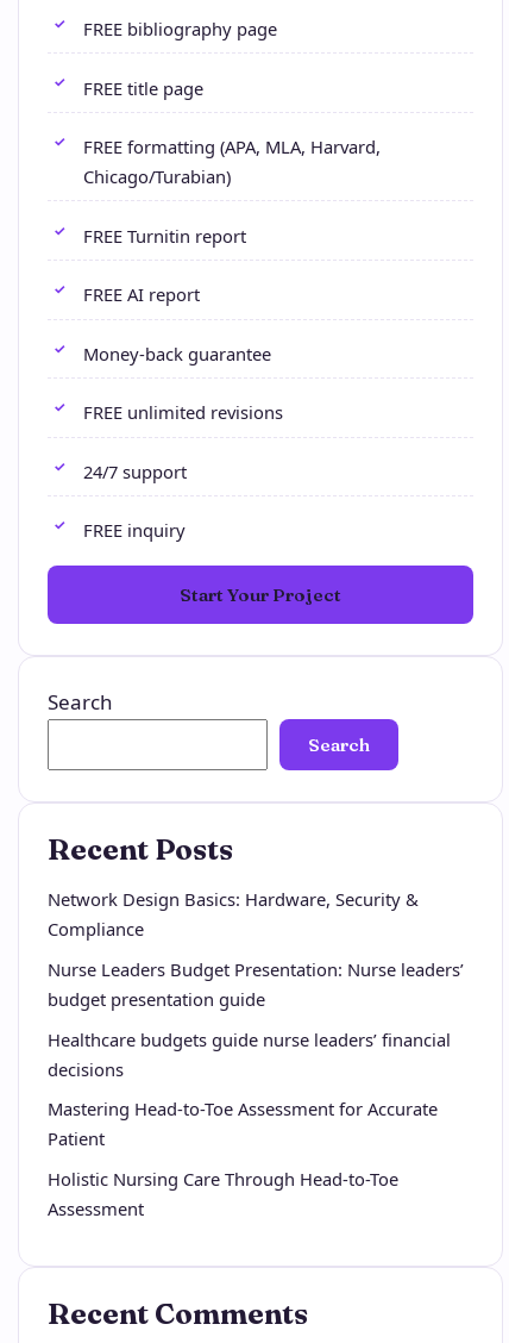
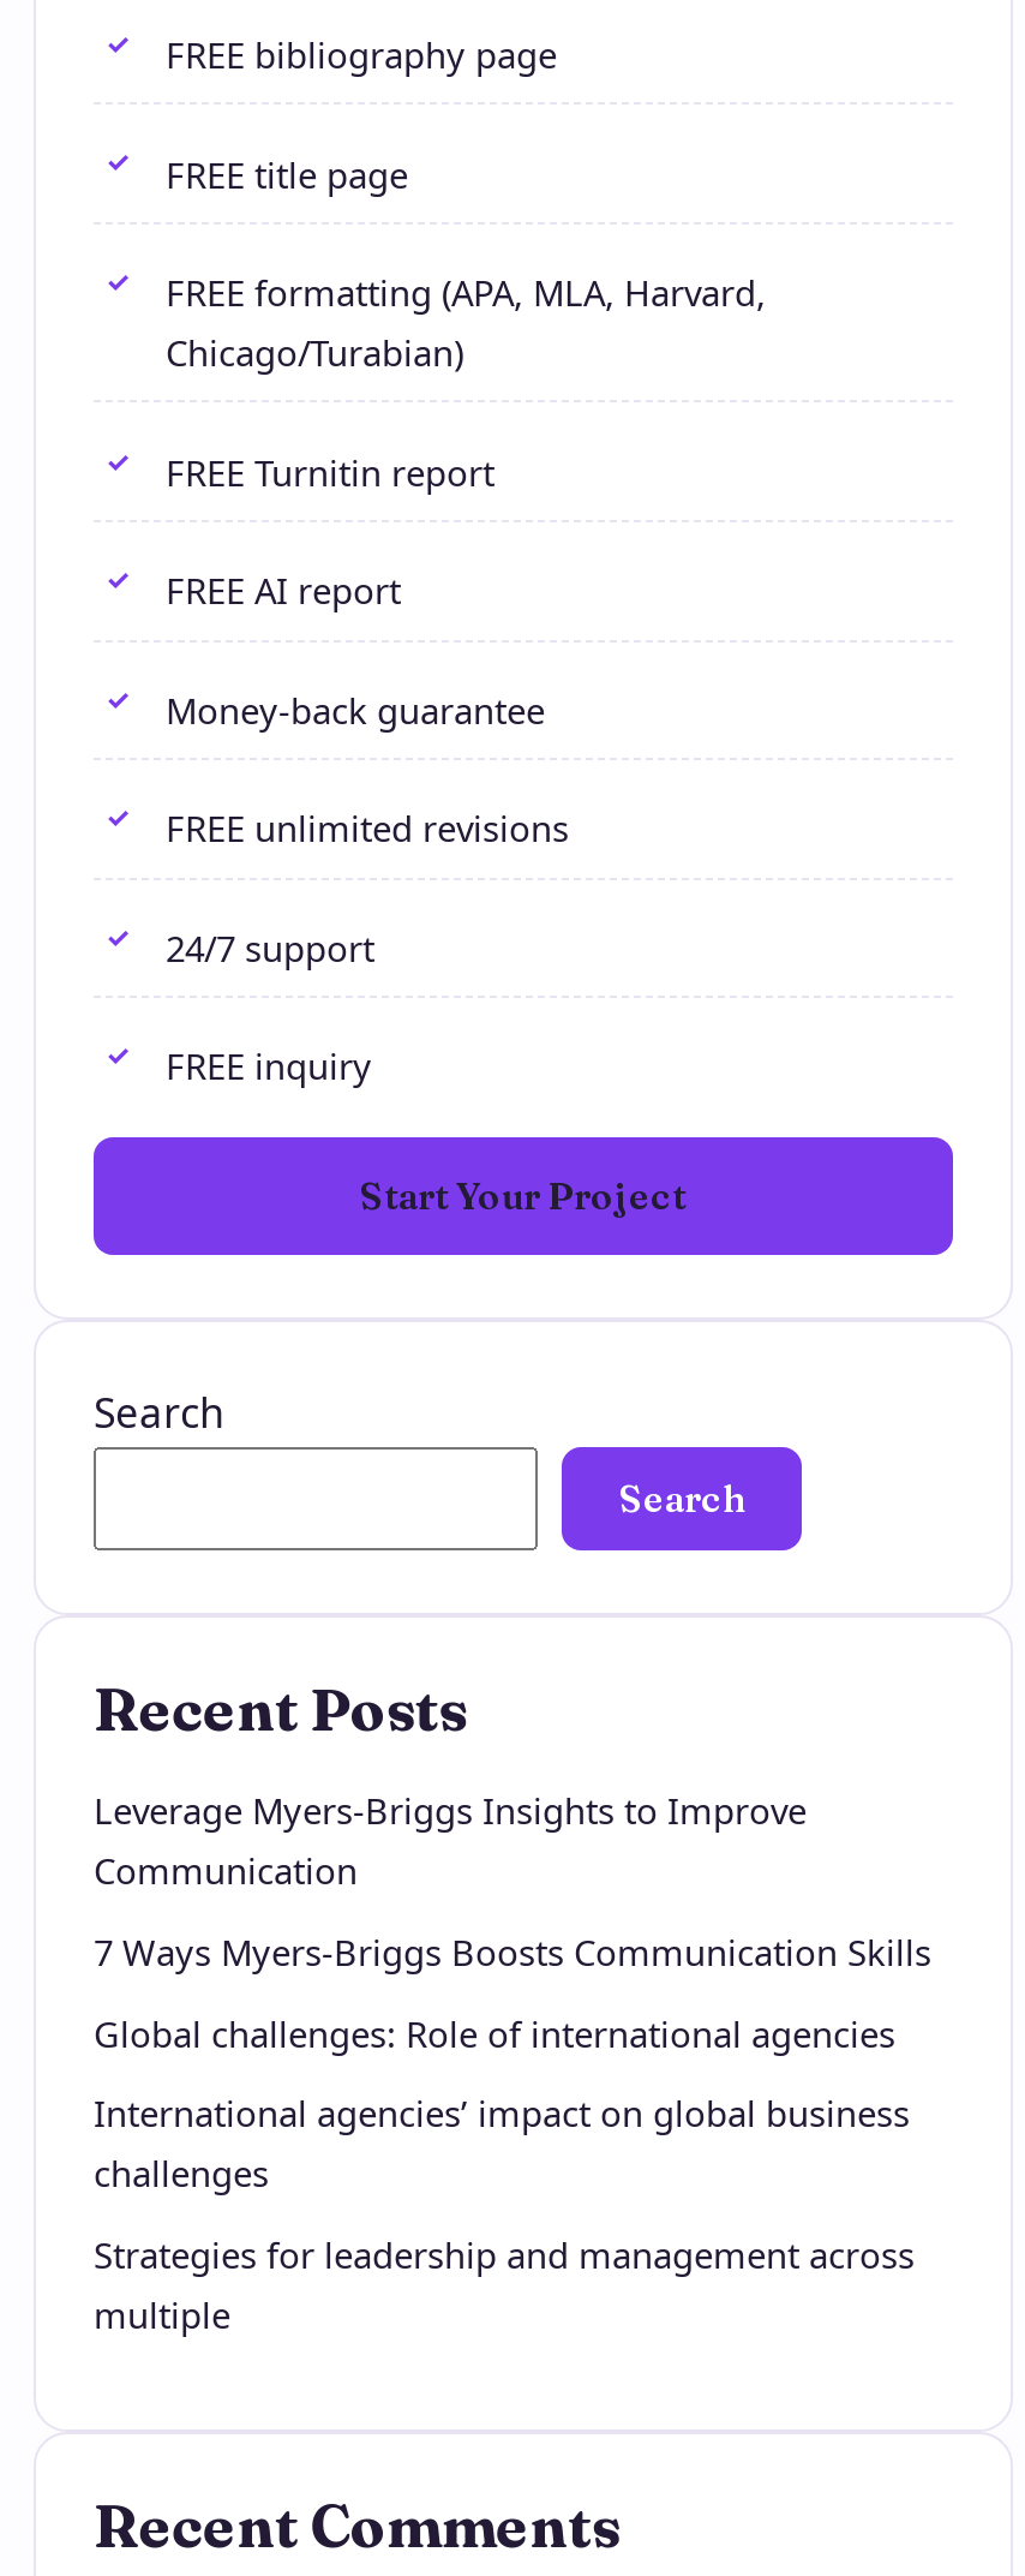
- Network Design Basics: Hardware, Security &
- Compliance
+ Leverage Myers-Briggs Insights to Improve
+ Communication

- Nurse Leaders Budget Presentation: Nurse leaders’
- budget presentation guide
+ 7 Ways Myers-Briggs Boosts Communication Skills

- Healthcare budgets guide nurse leaders’ financial
- decisions
+ Global challenges: Role of international agencies

- Mastering Head-to-Toe Assessment for Accurate
- Patient
+ International agencies’ impact on global business
+ challenges

- Holistic Nursing Care Through Head-to-Toe
- Assessment
+ Strategies for leadership and management across
+ multiple
